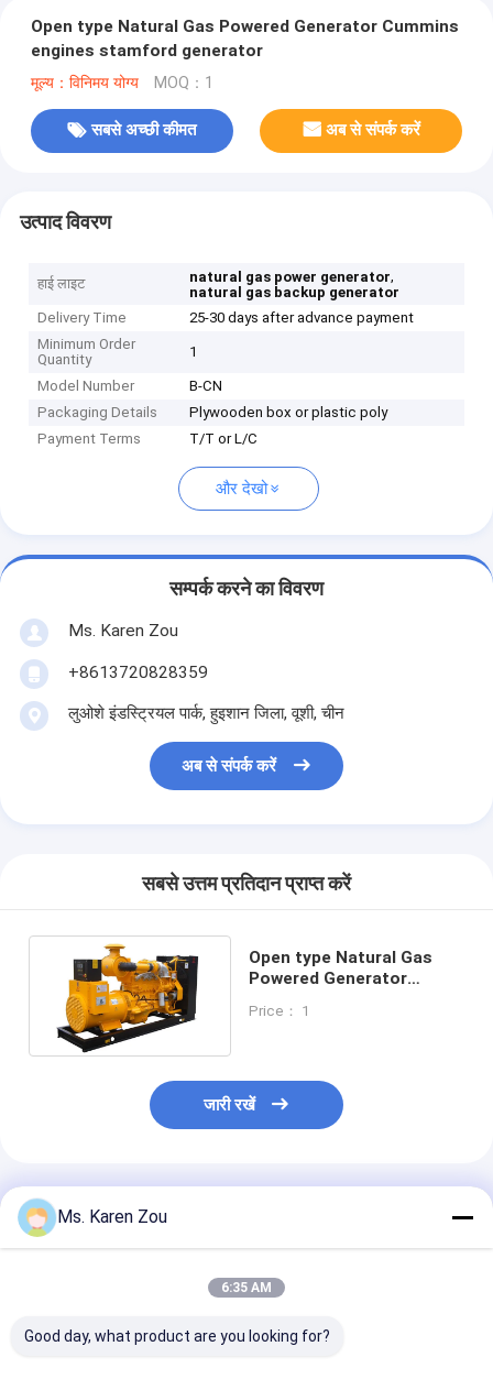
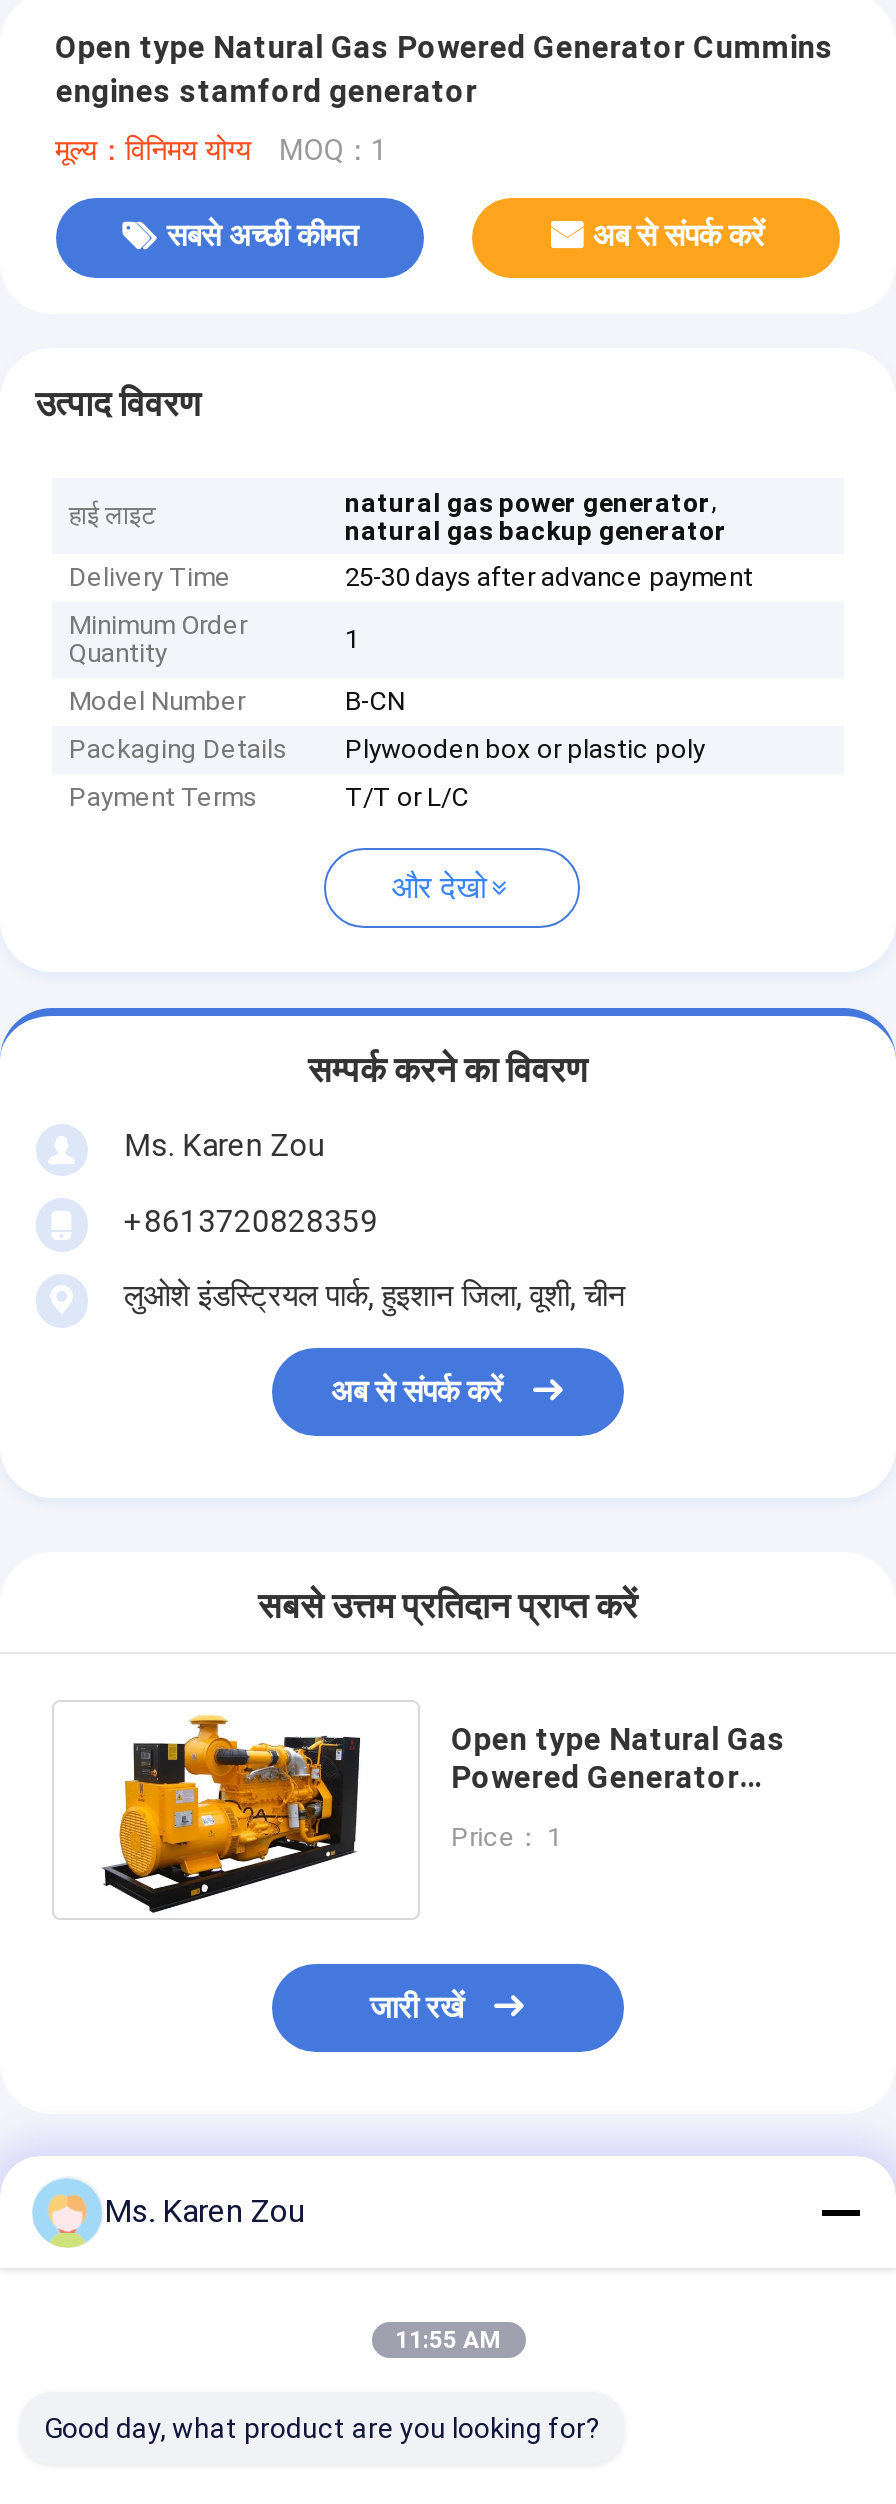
- 6:35 AM
+ 11:55 AM
